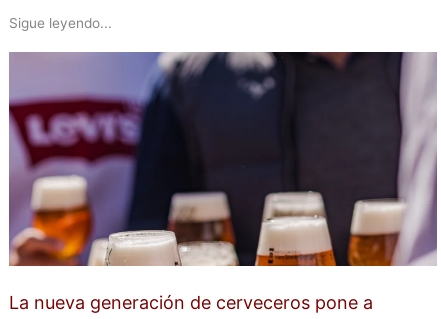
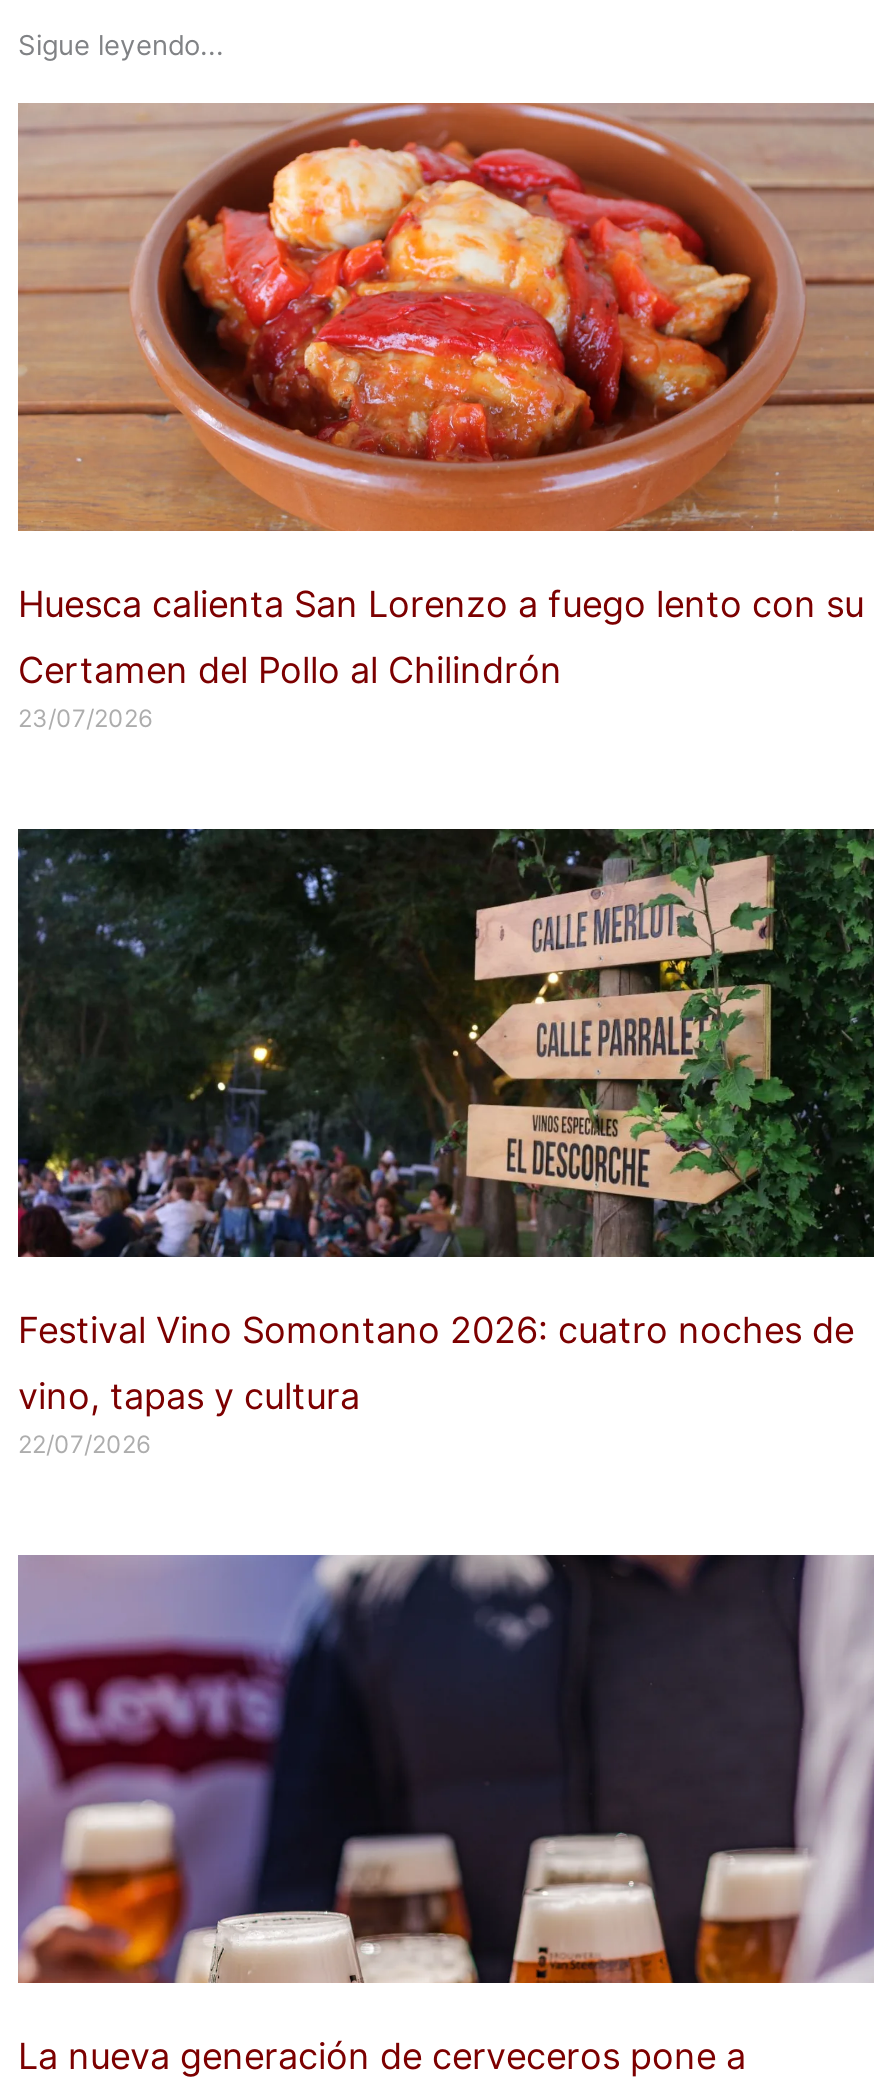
+ [image]
+ Festival Vino Somontano 2026: cuatro noches de
+ vino, tapas y cultura
+ 22/07/2026

+ [image]
+ Huesca calienta San Lorenzo a fuego lento con su
+ Certamen del Pollo al Chilindrón
+ 23/07/2026
